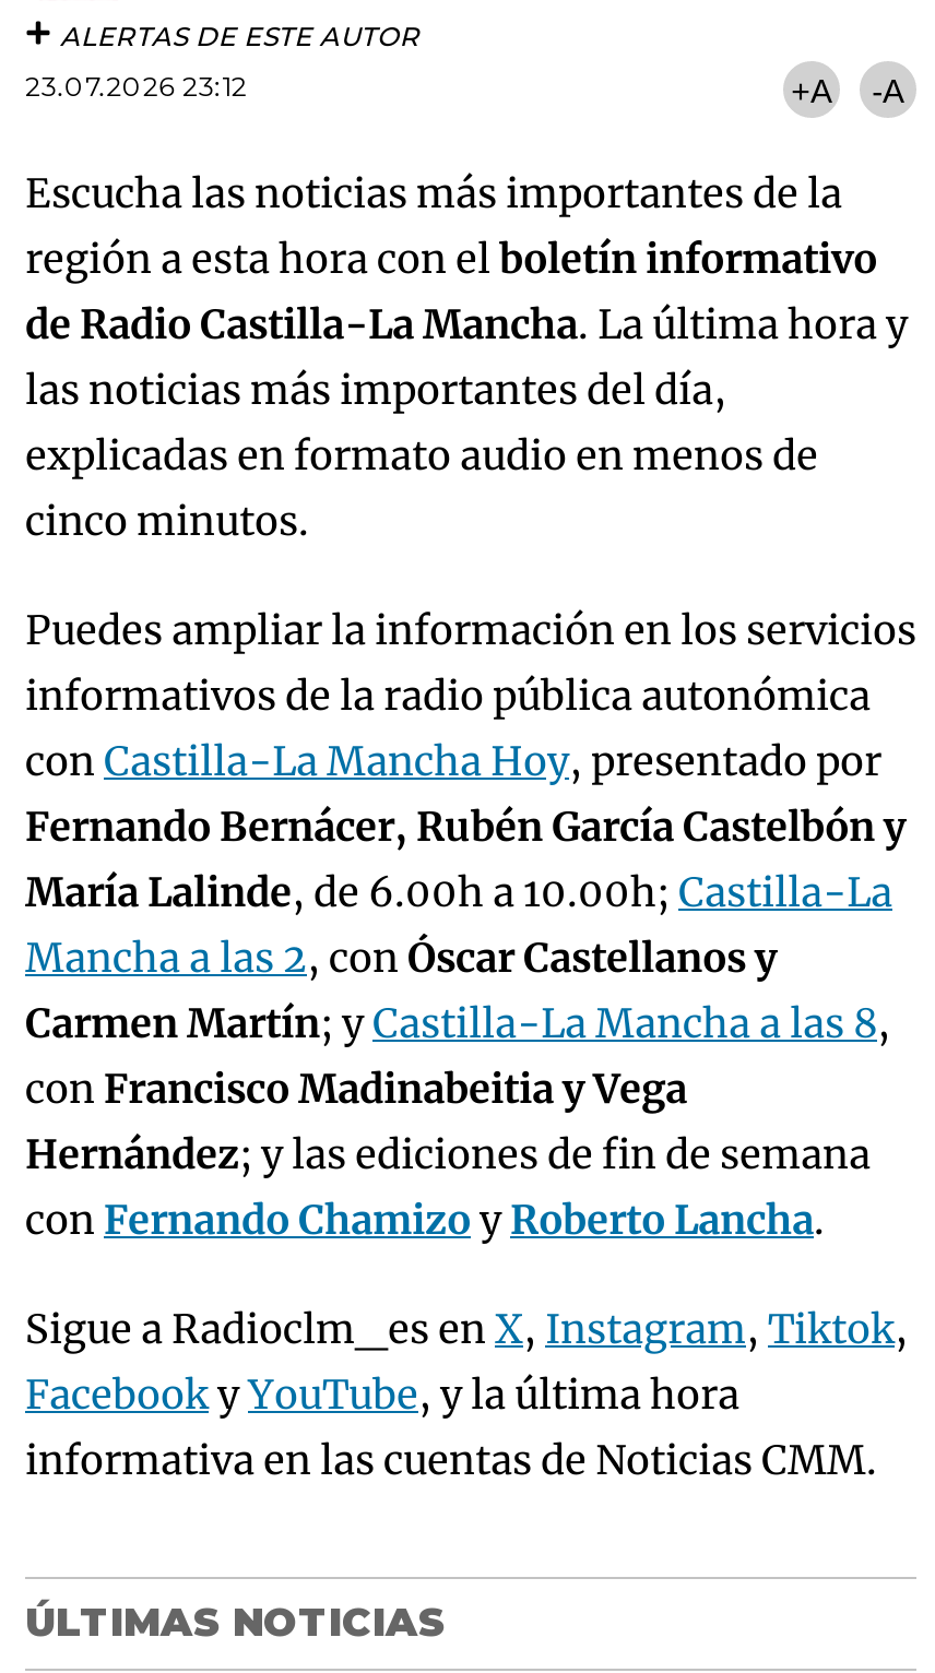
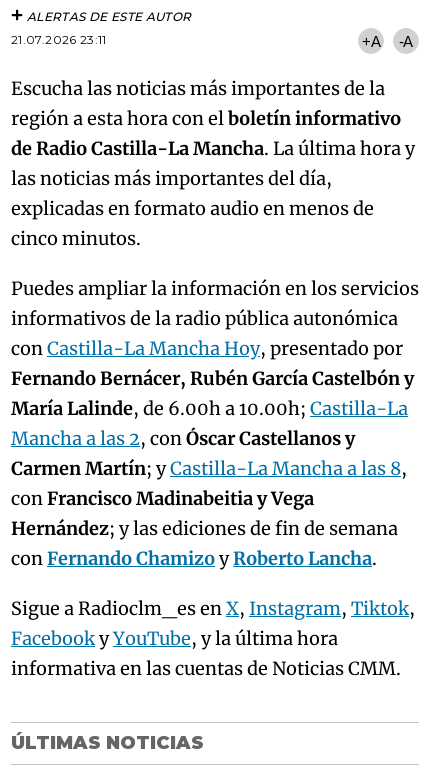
- 23.07.2026 23:12
+ 21.07.2026 23:11
